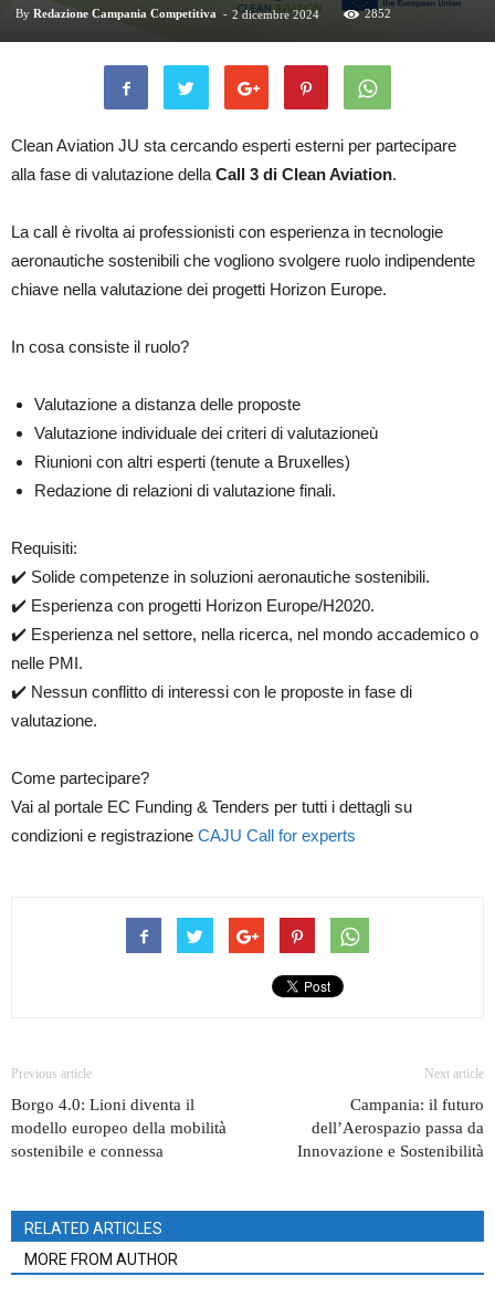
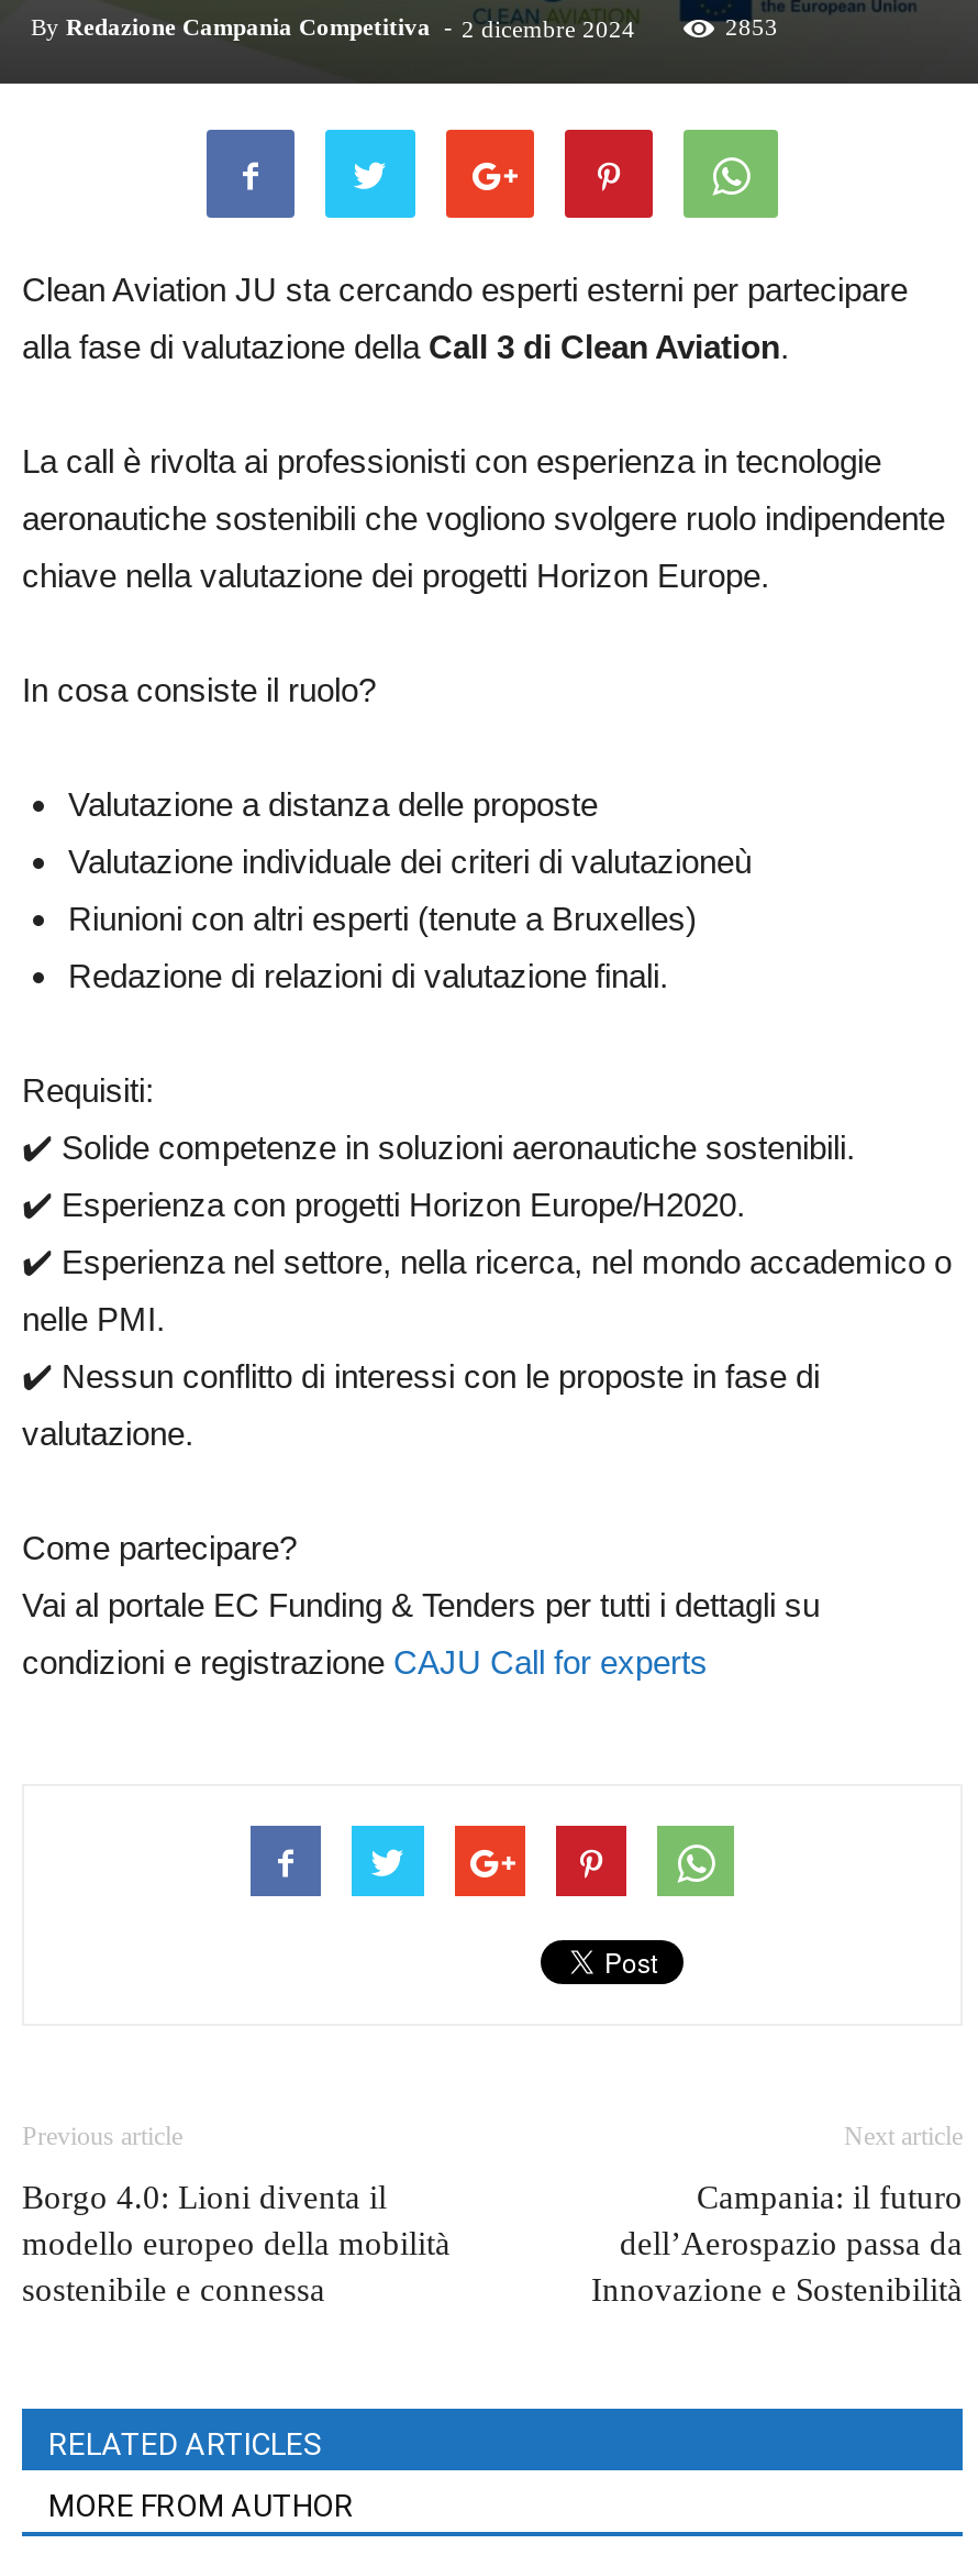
- 2852
+ 2853
